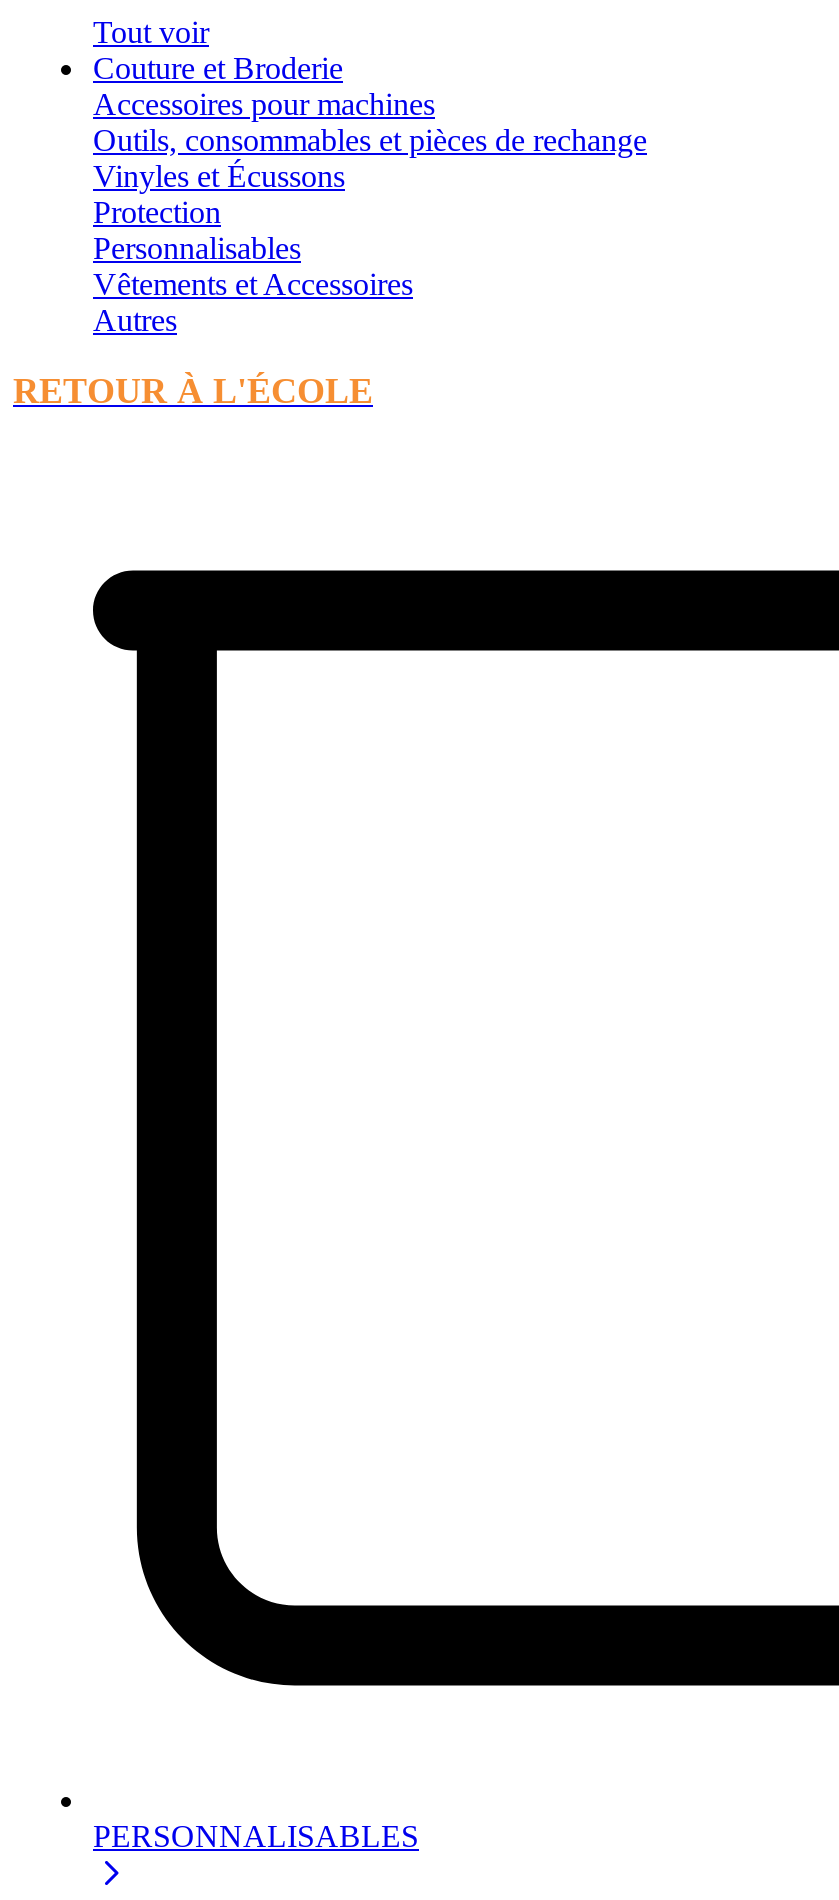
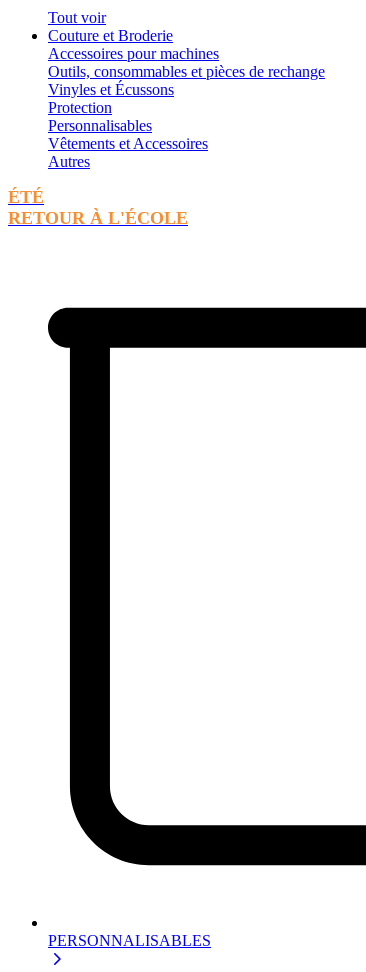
+ ÉTÉ
